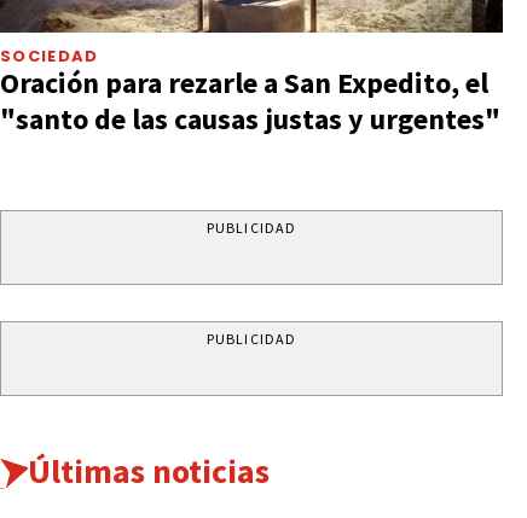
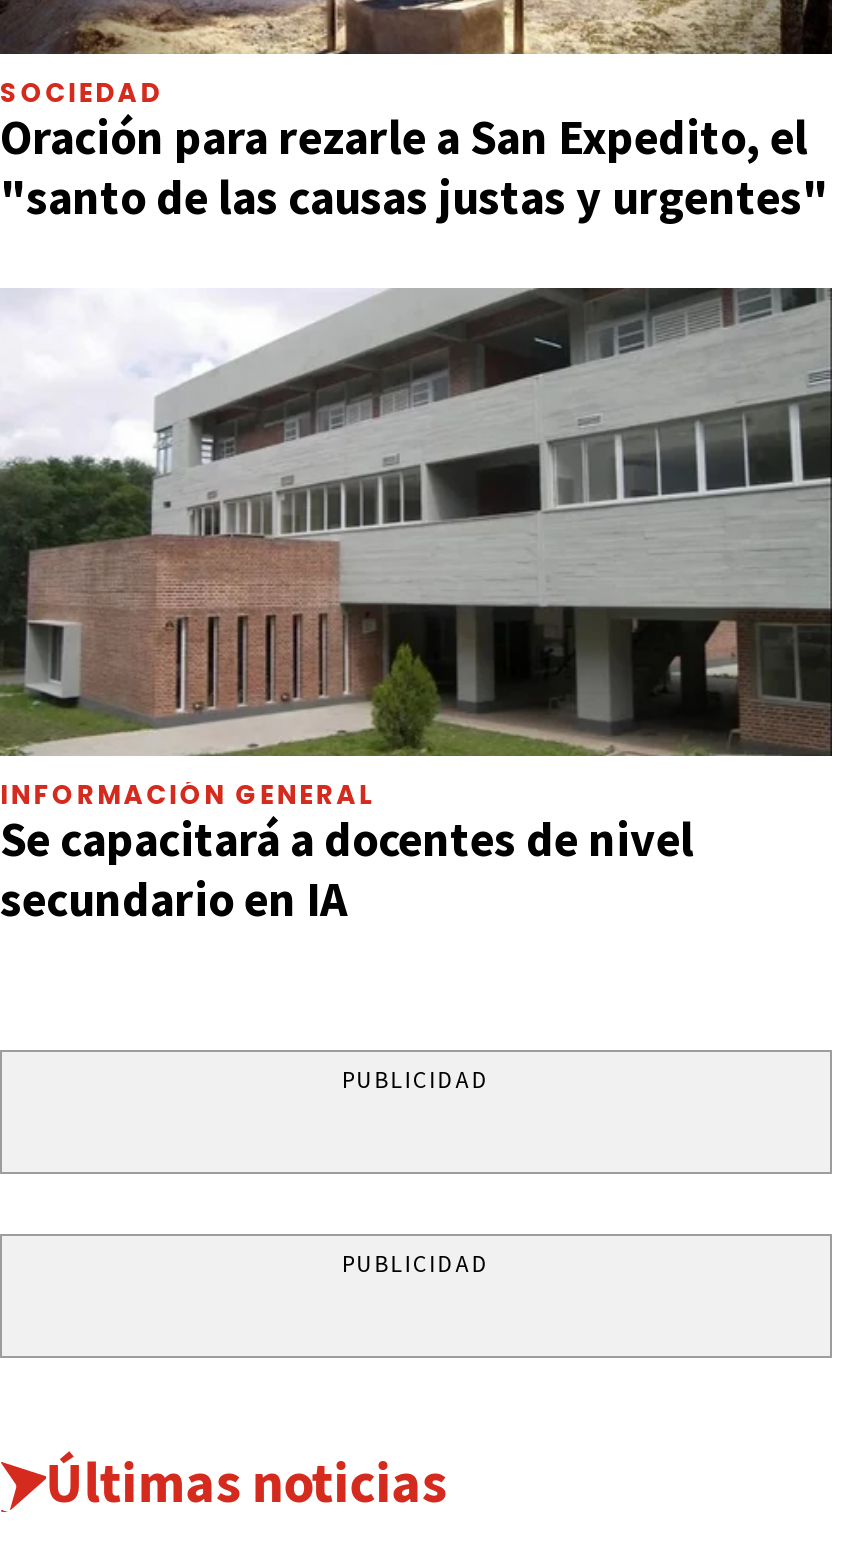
+ [image]
+ INFORMACIÓN GENERAL
+ Se capacitará a docentes de nivel
+ secundario en IA
